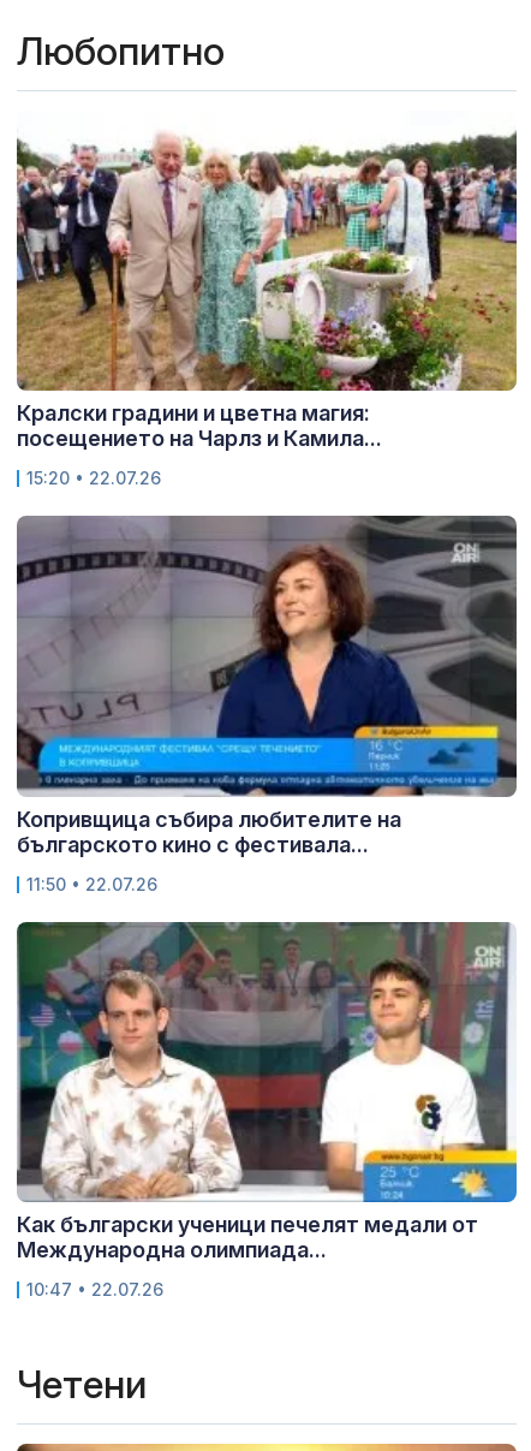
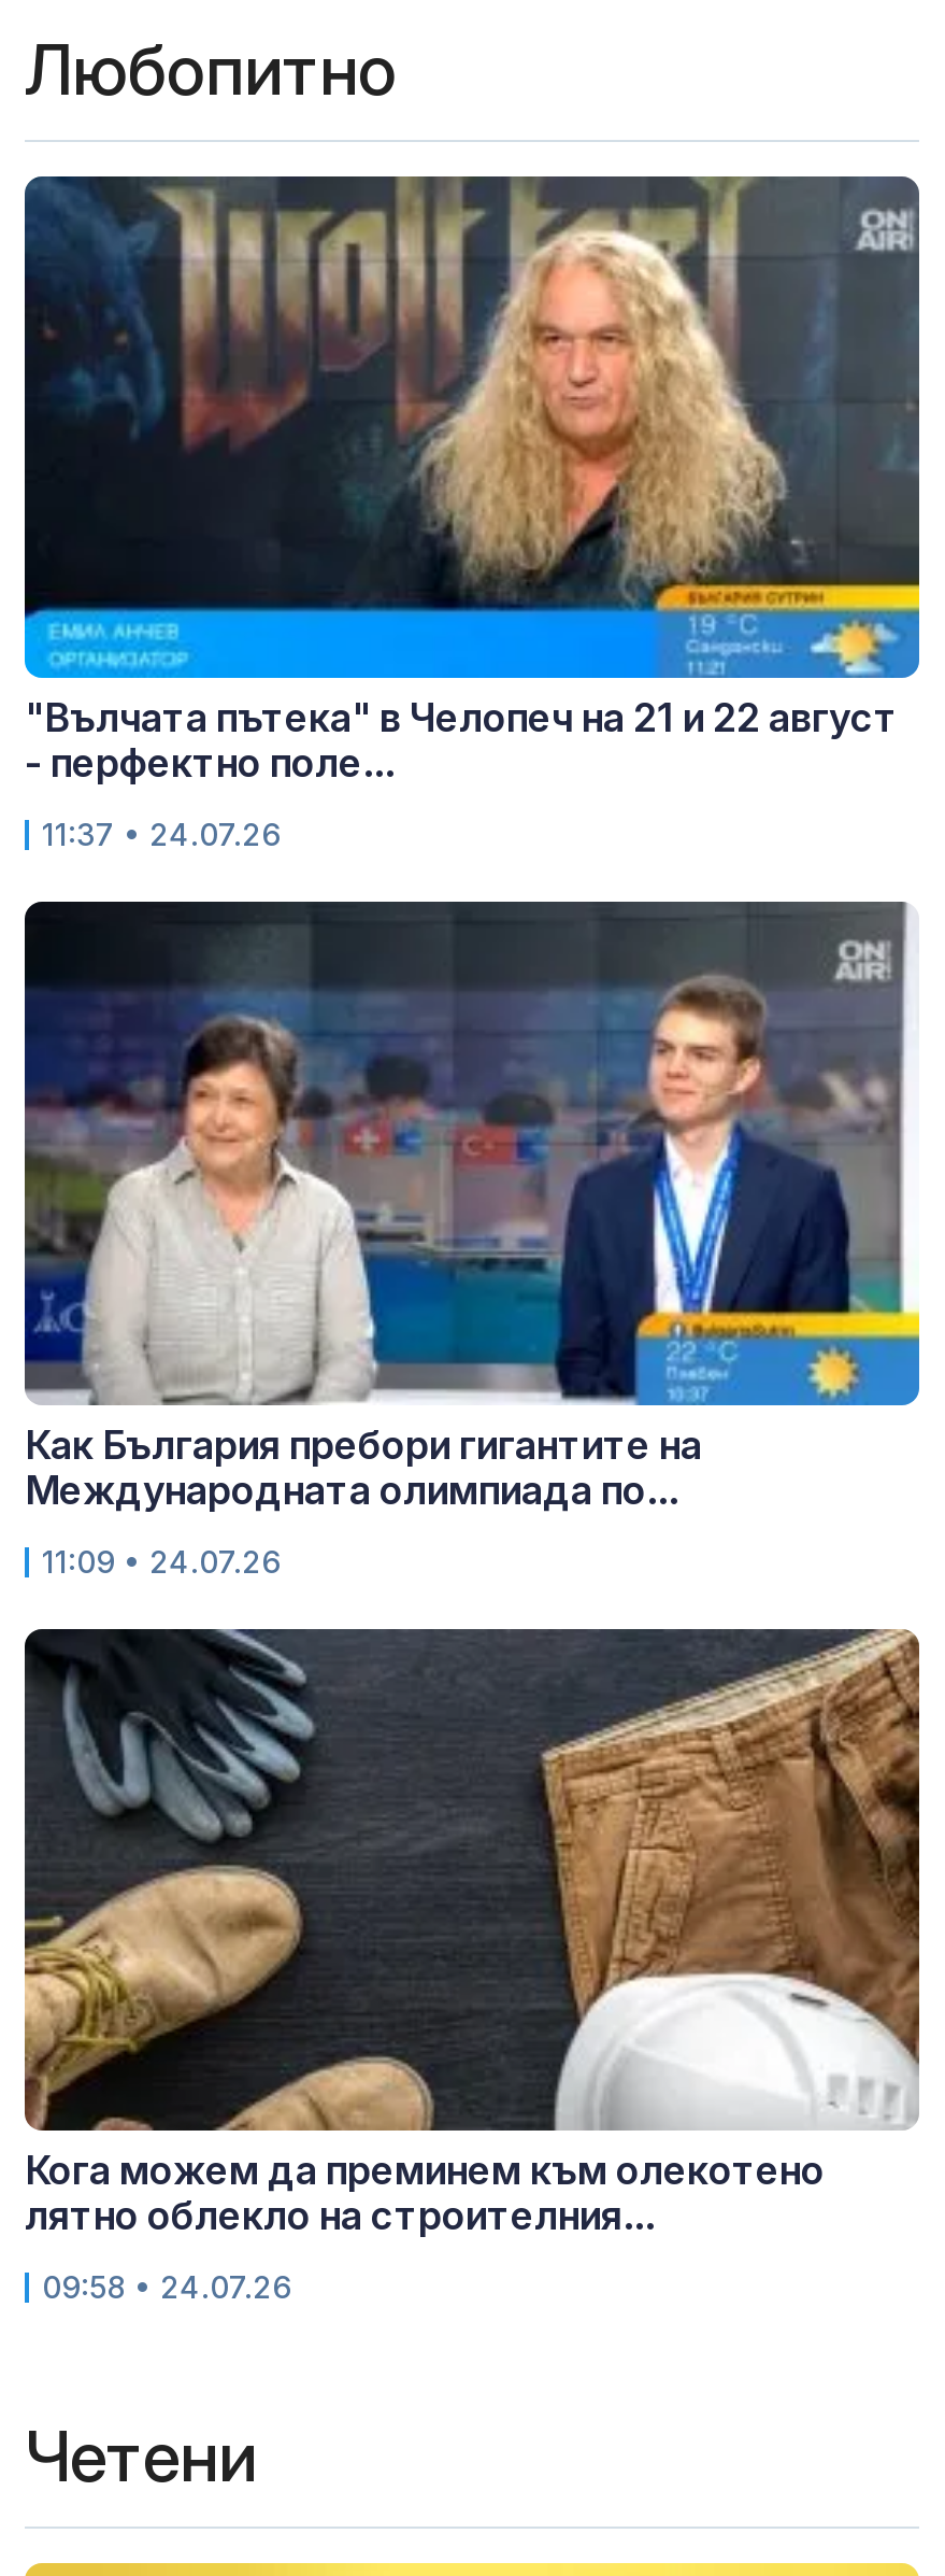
- [image]
- Кралски градини и цветна магия:
- посещението на Чарлз и Камила...
+ [image]
+ "Вълчата пътека" в Челопеч на 21 и 22 август
+ - перфектно поле...

- 15:20 • 22.07.26
+ 11:37 • 24.07.26

- [image]
- Копривщица събира любителите на
- българското кино с фестивала...
+ [image]
+ Как България пребори гигантите на
+ Международната олимпиада по...

- 11:50 • 22.07.26
+ 11:09 • 24.07.26

- [image]
- Как български ученици печелят медали от
- Международна олимпиада...
+ [image]
+ Кога можем да преминем към олекотено
+ лятно облекло на строителния...

- 10:47 • 22.07.26
+ 09:58 • 24.07.26
